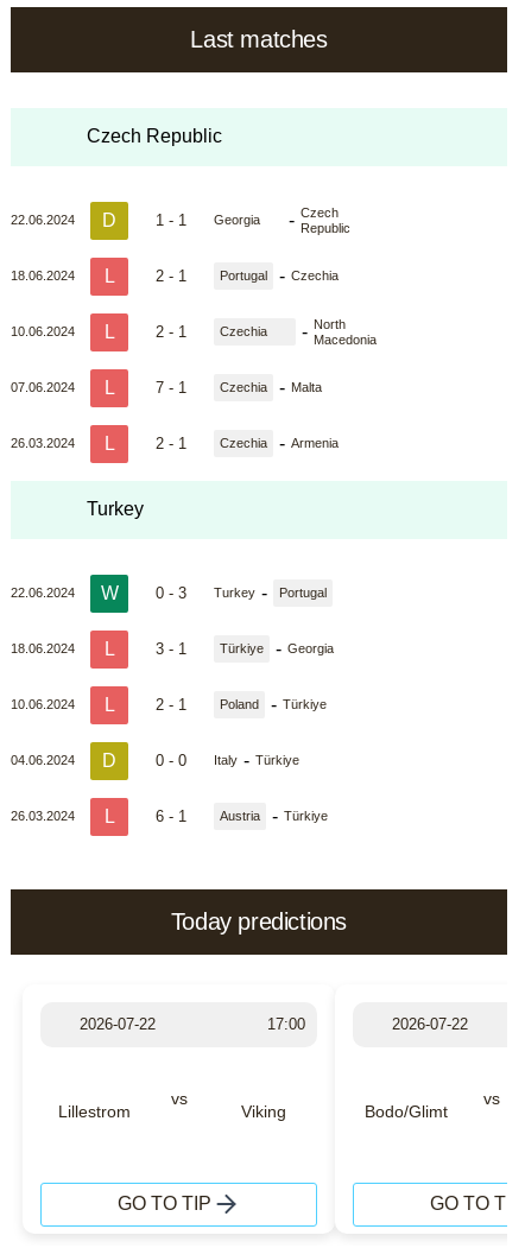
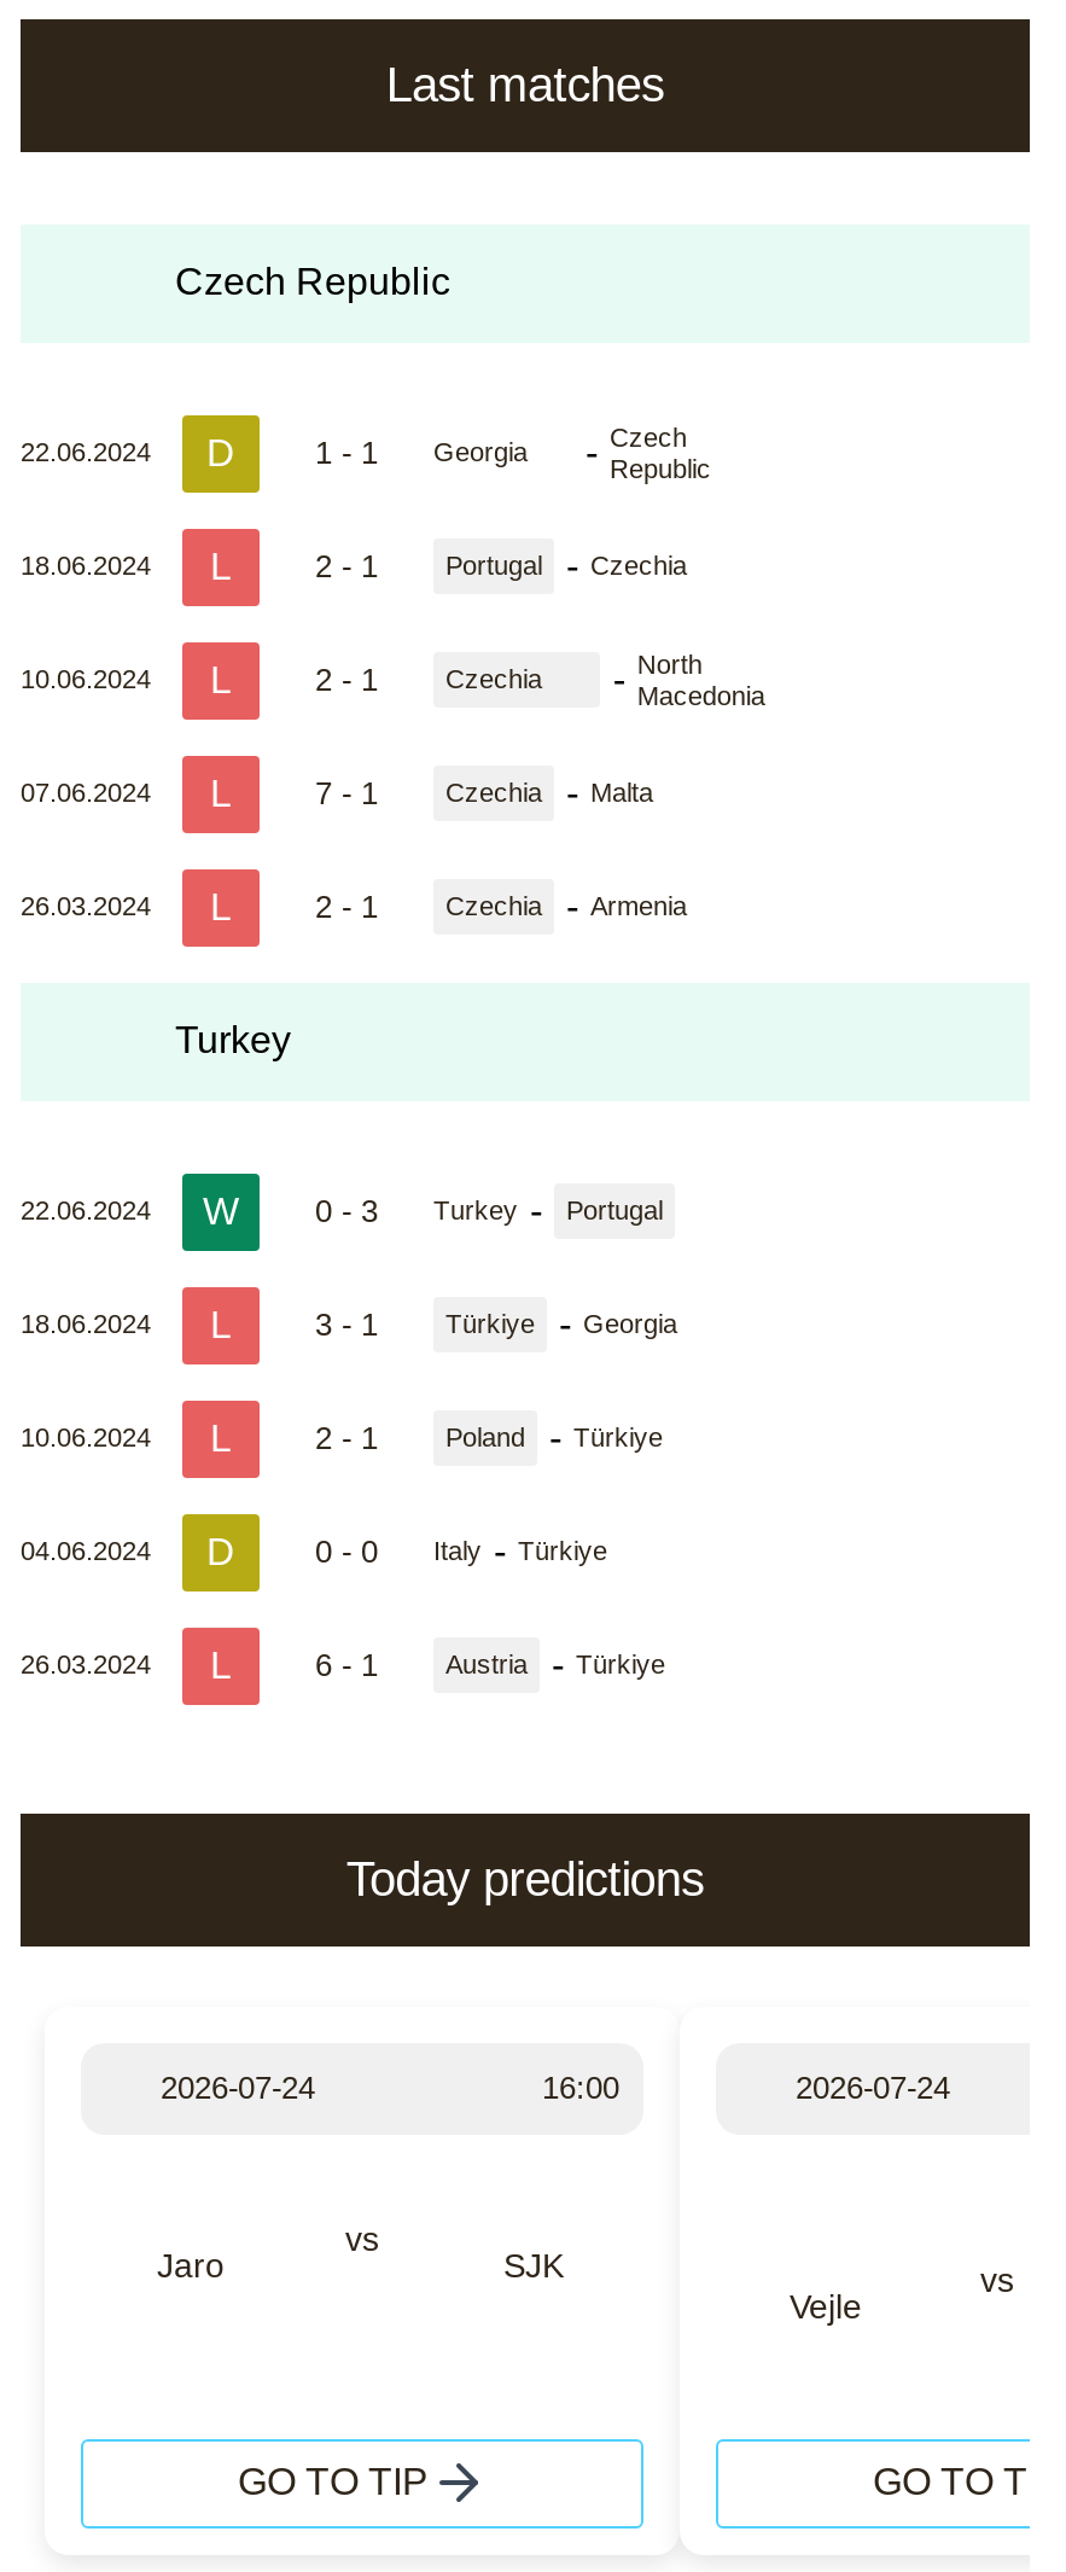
- 2026-07-22
- 17:00
+ 2026-07-24
+ 16:00

- 2026-07-22
+ 2026-07-24

- Lillestrom
+ Jaro

- Viking
+ SJK

- Bodo/Glimt
+ Vejle
